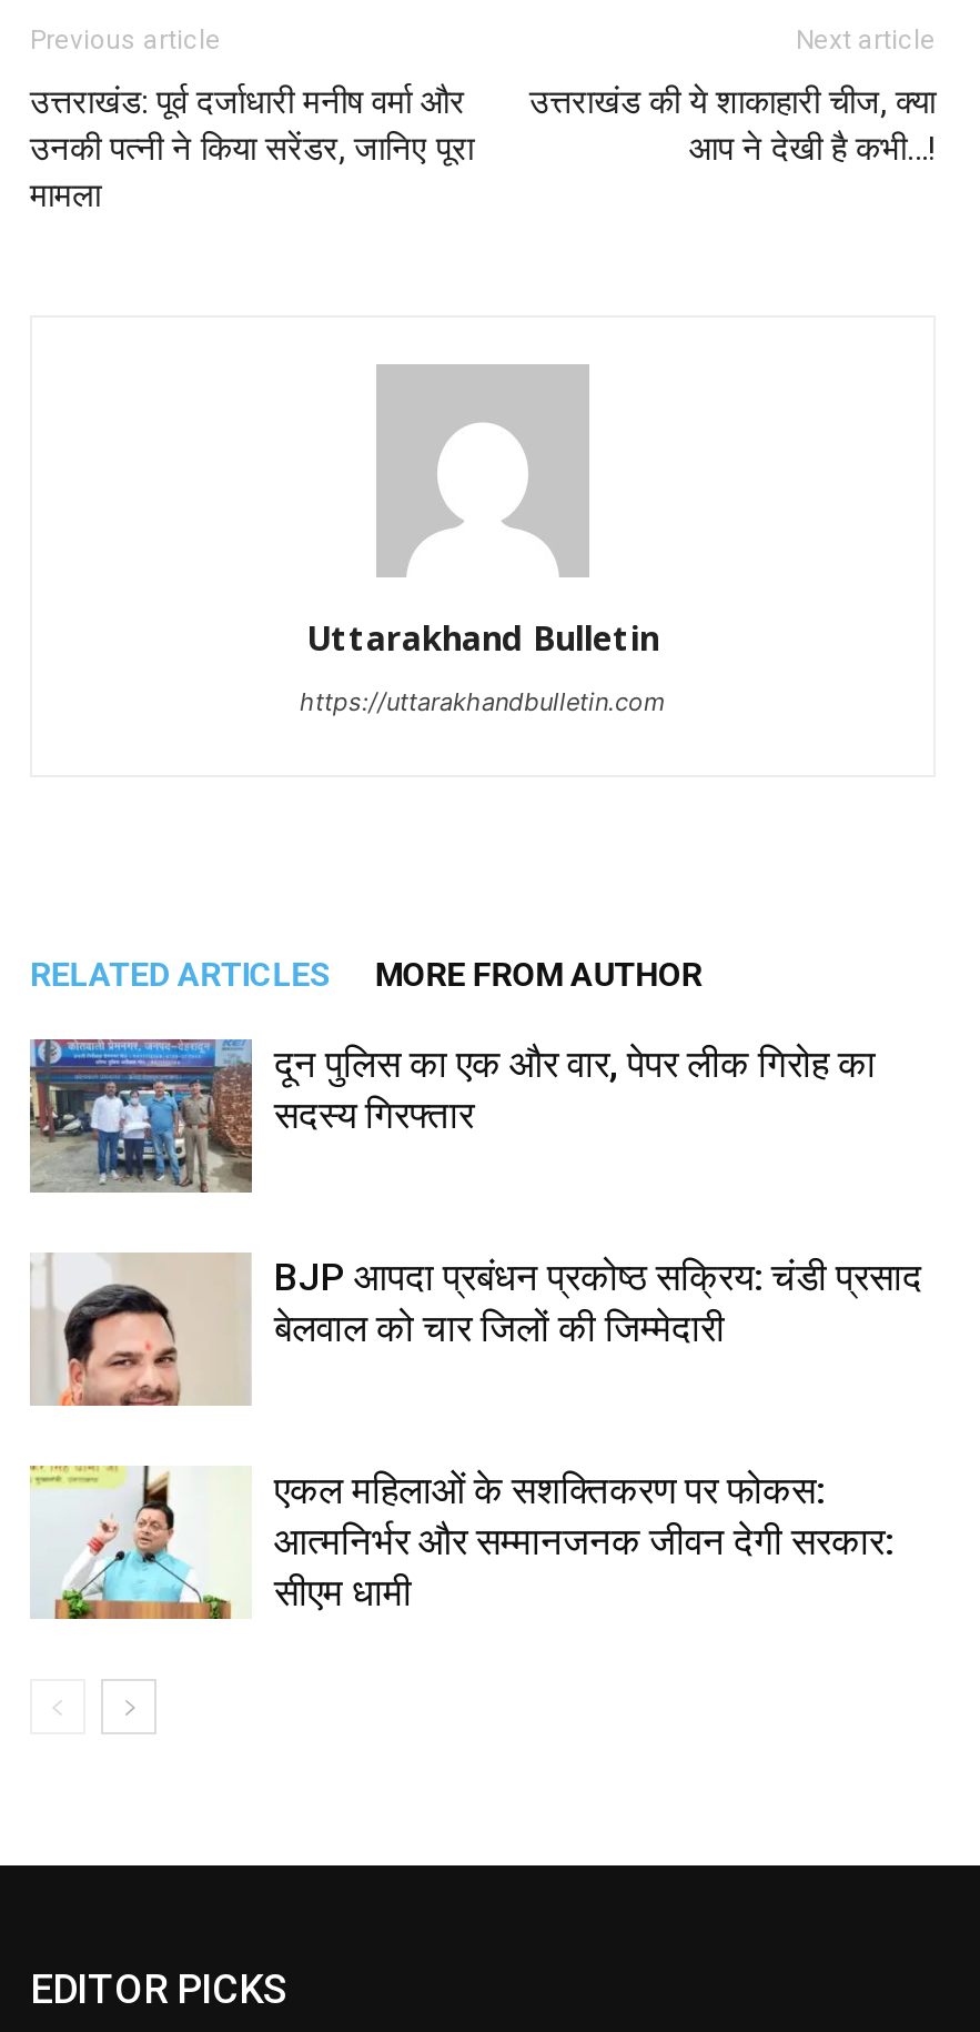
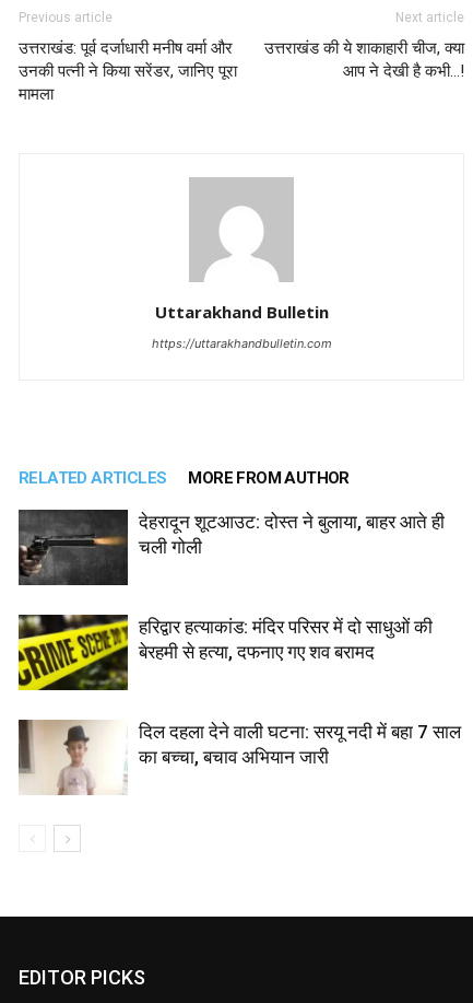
- [image]
- दून पुलिस का एक और वार, पेपर लीक गिरोह का
- सदस्य गिरफ्तार
+ [image]
+ देहरादून शूटआउट: दोस्त ने बुलाया, बाहर आते ही
+ चली गोली

- [image]
- BJP आपदा प्रबंधन प्रकोष्ठ सक्रिय: चंडी प्रसाद
- बेलवाल को चार जिलों की जिम्मेदारी
+ [image]
+ हरिद्वार हत्याकांड: मंदिर परिसर में दो साधुओं की
+ बेरहमी से हत्या, दफनाए गए शव बरामद

- [image]
- एकल महिलाओं के सशक्तिकरण पर फोकस:
- आत्मनिर्भर और सम्मानजनक जीवन देगी सरकार:
- सीएम धामी
+ [image]
+ दिल दहला देने वाली घटना: सरयू नदी में बहा 7 साल
+ का बच्चा, बचाव अभियान जारी
